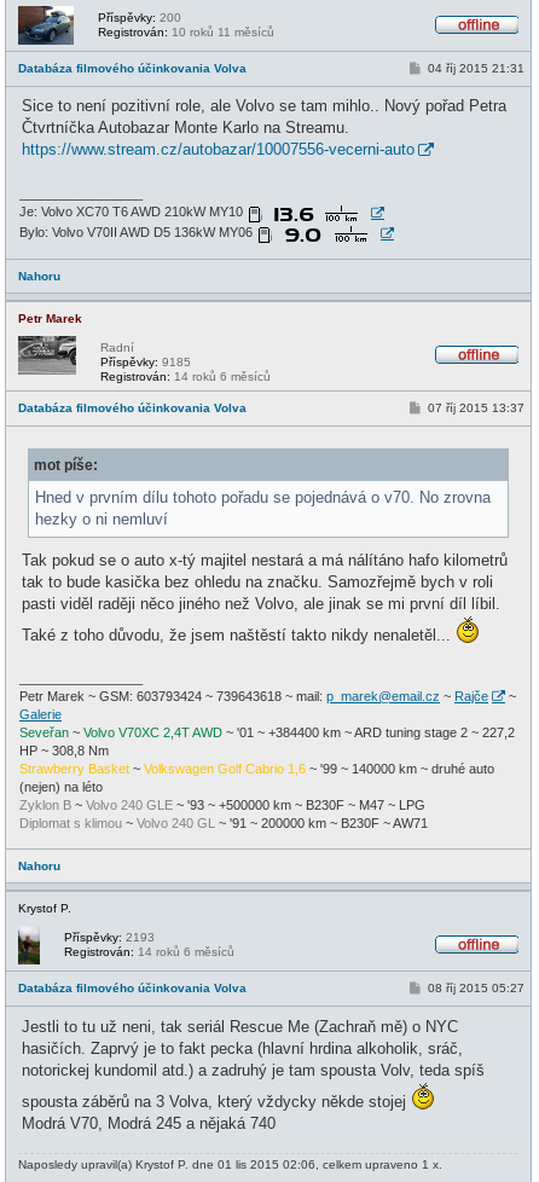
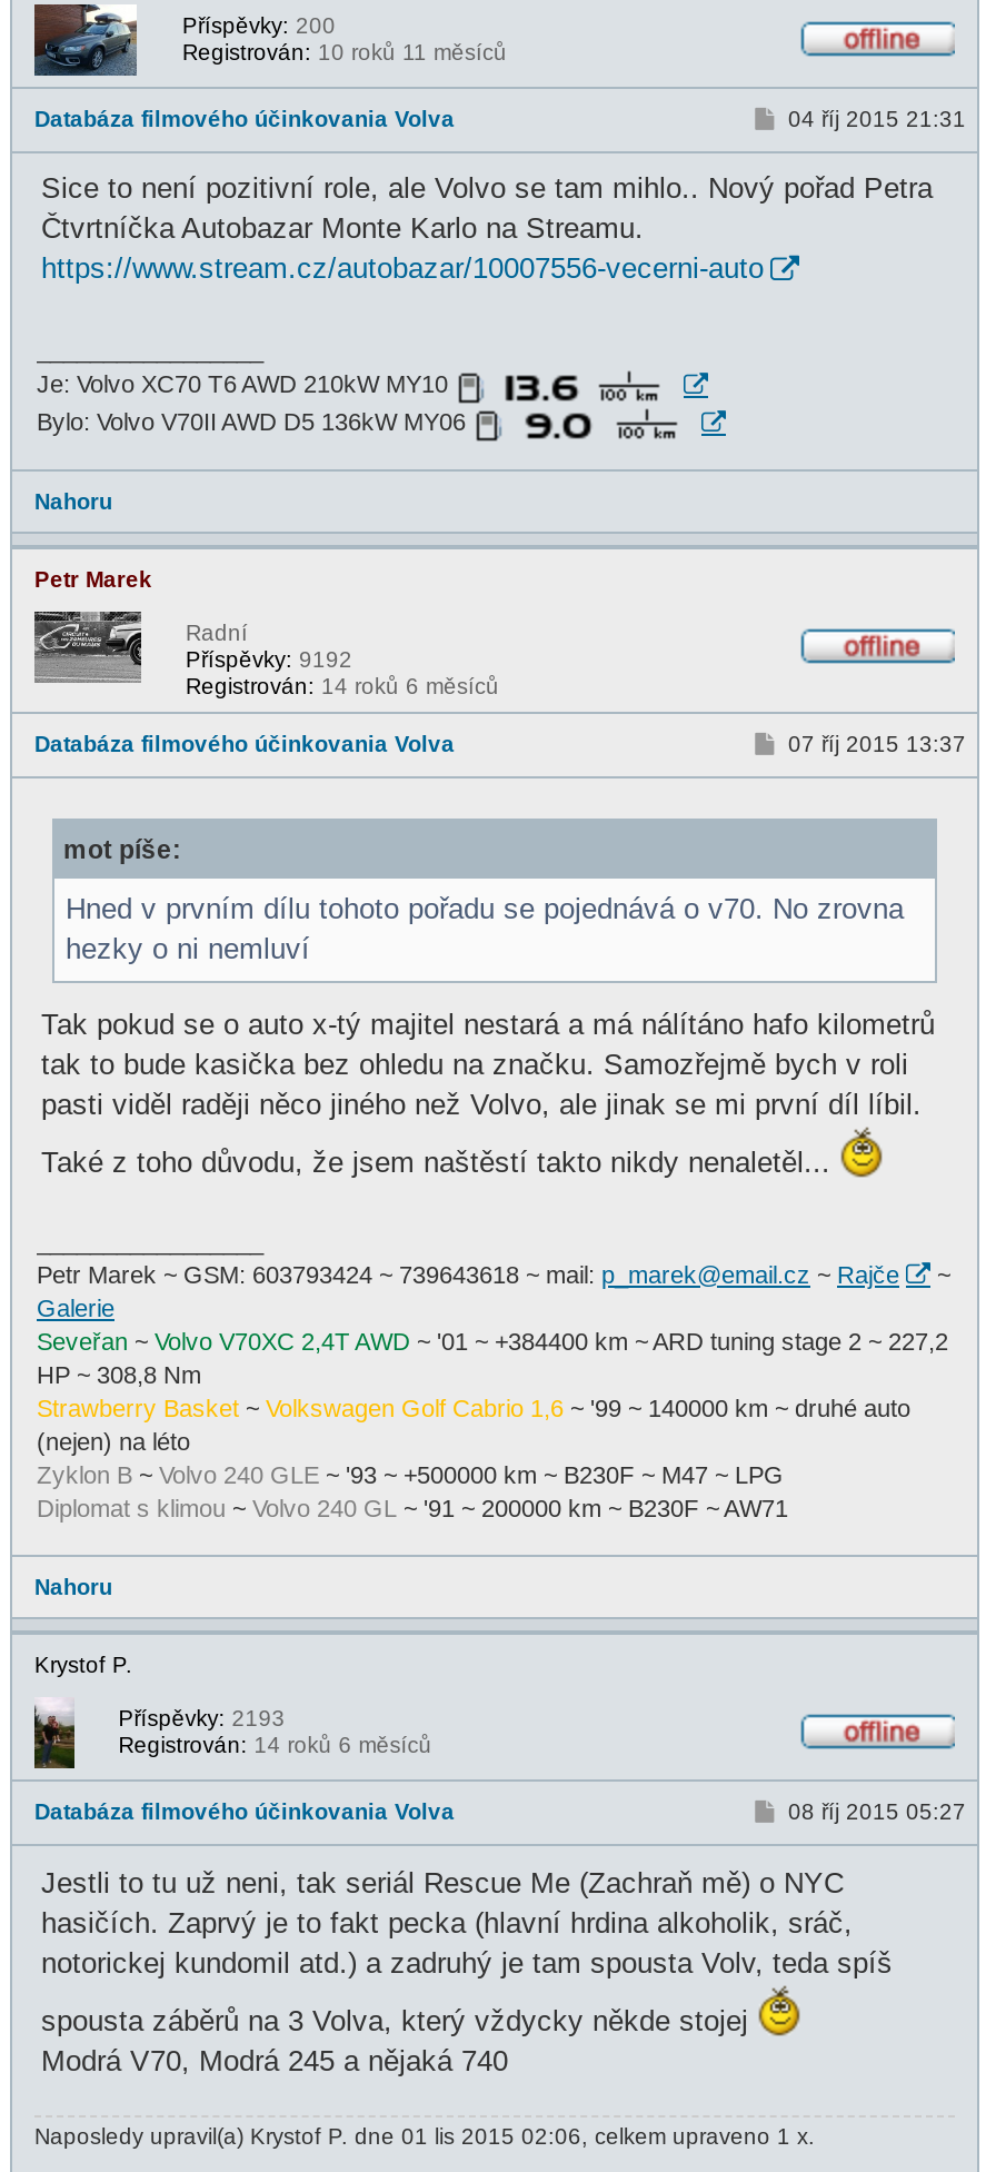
- Příspěvky: 9185
+ Příspěvky: 9192
